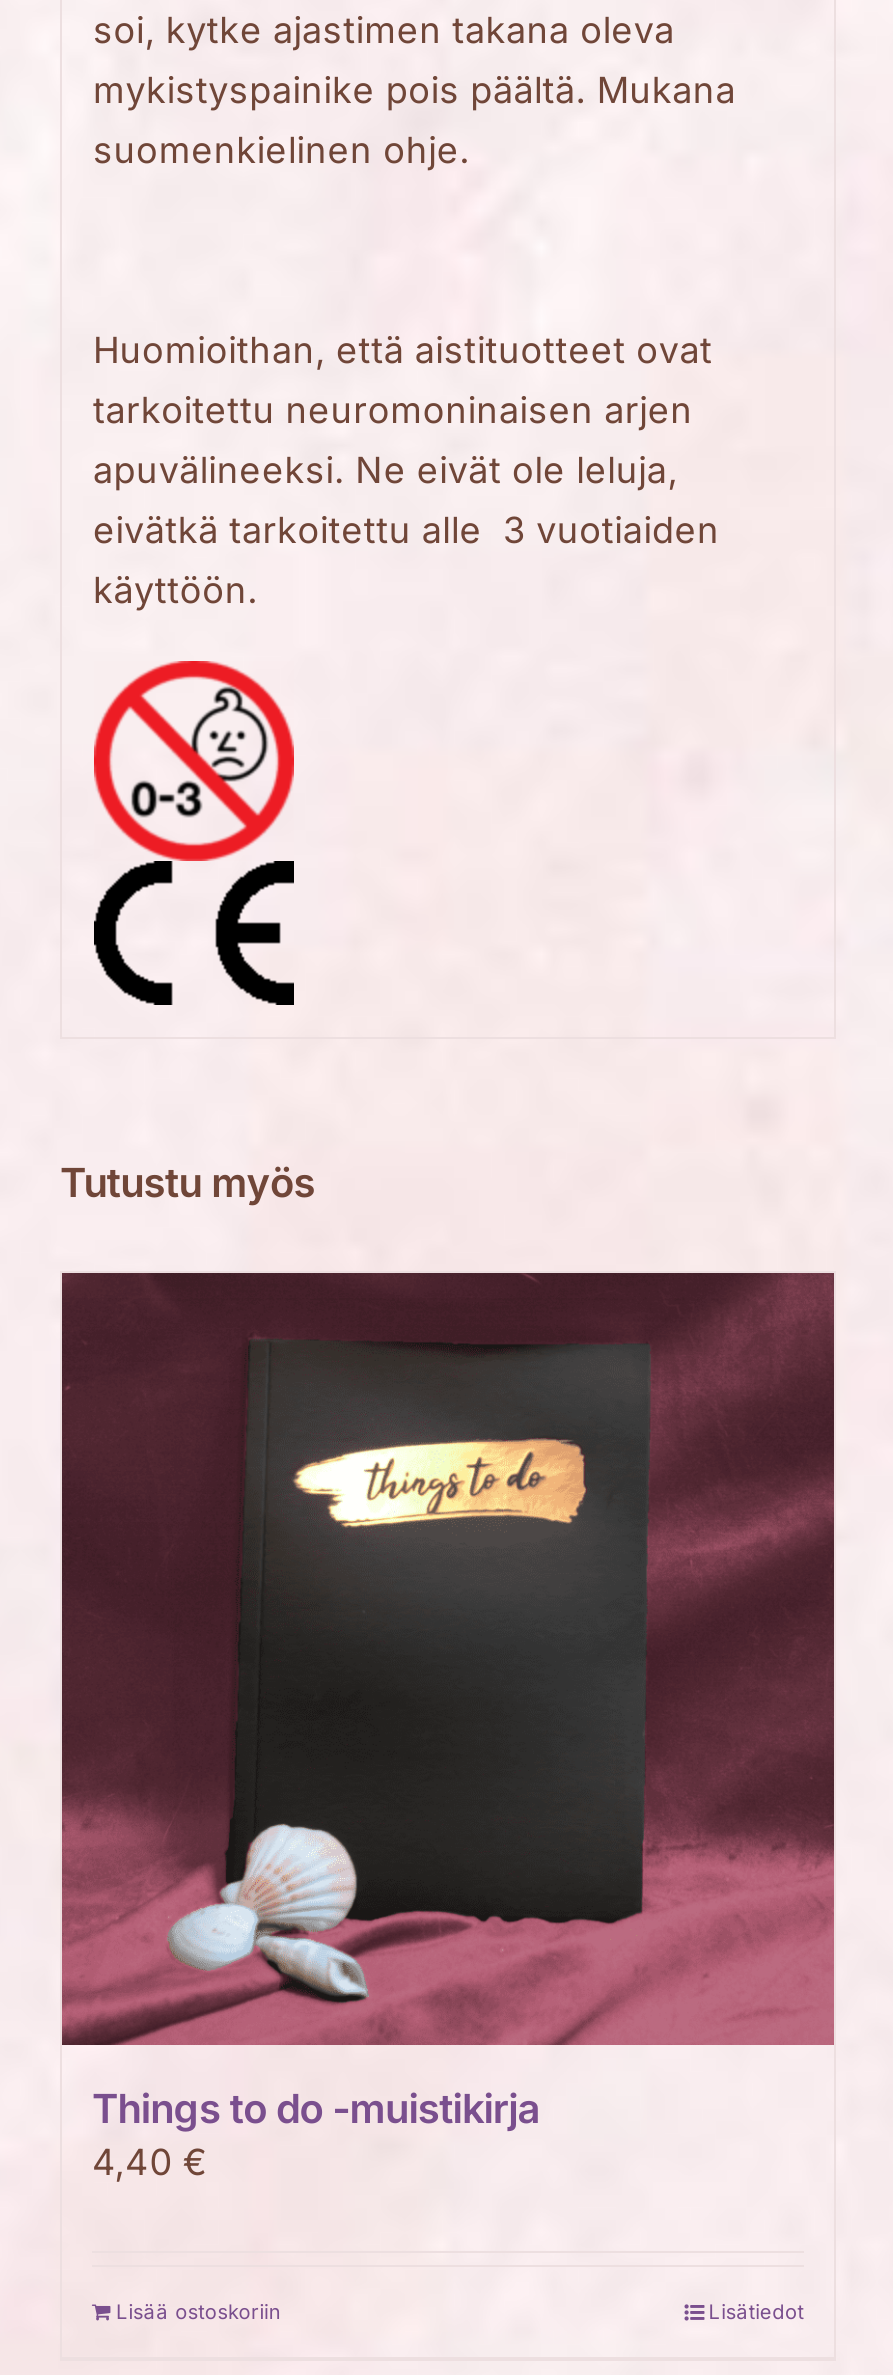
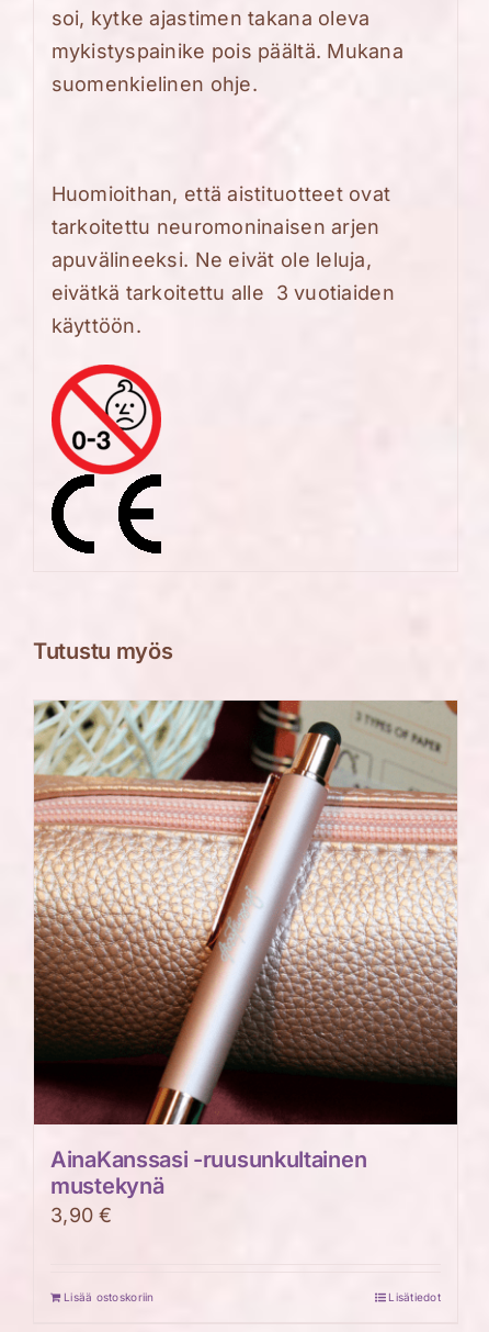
- [image]
- Things to do -muistikirja
- 4,40 €
+ [image]
+ AinaKanssasi -ruusunkultainen
+ mustekynä
+ 3,90 €
